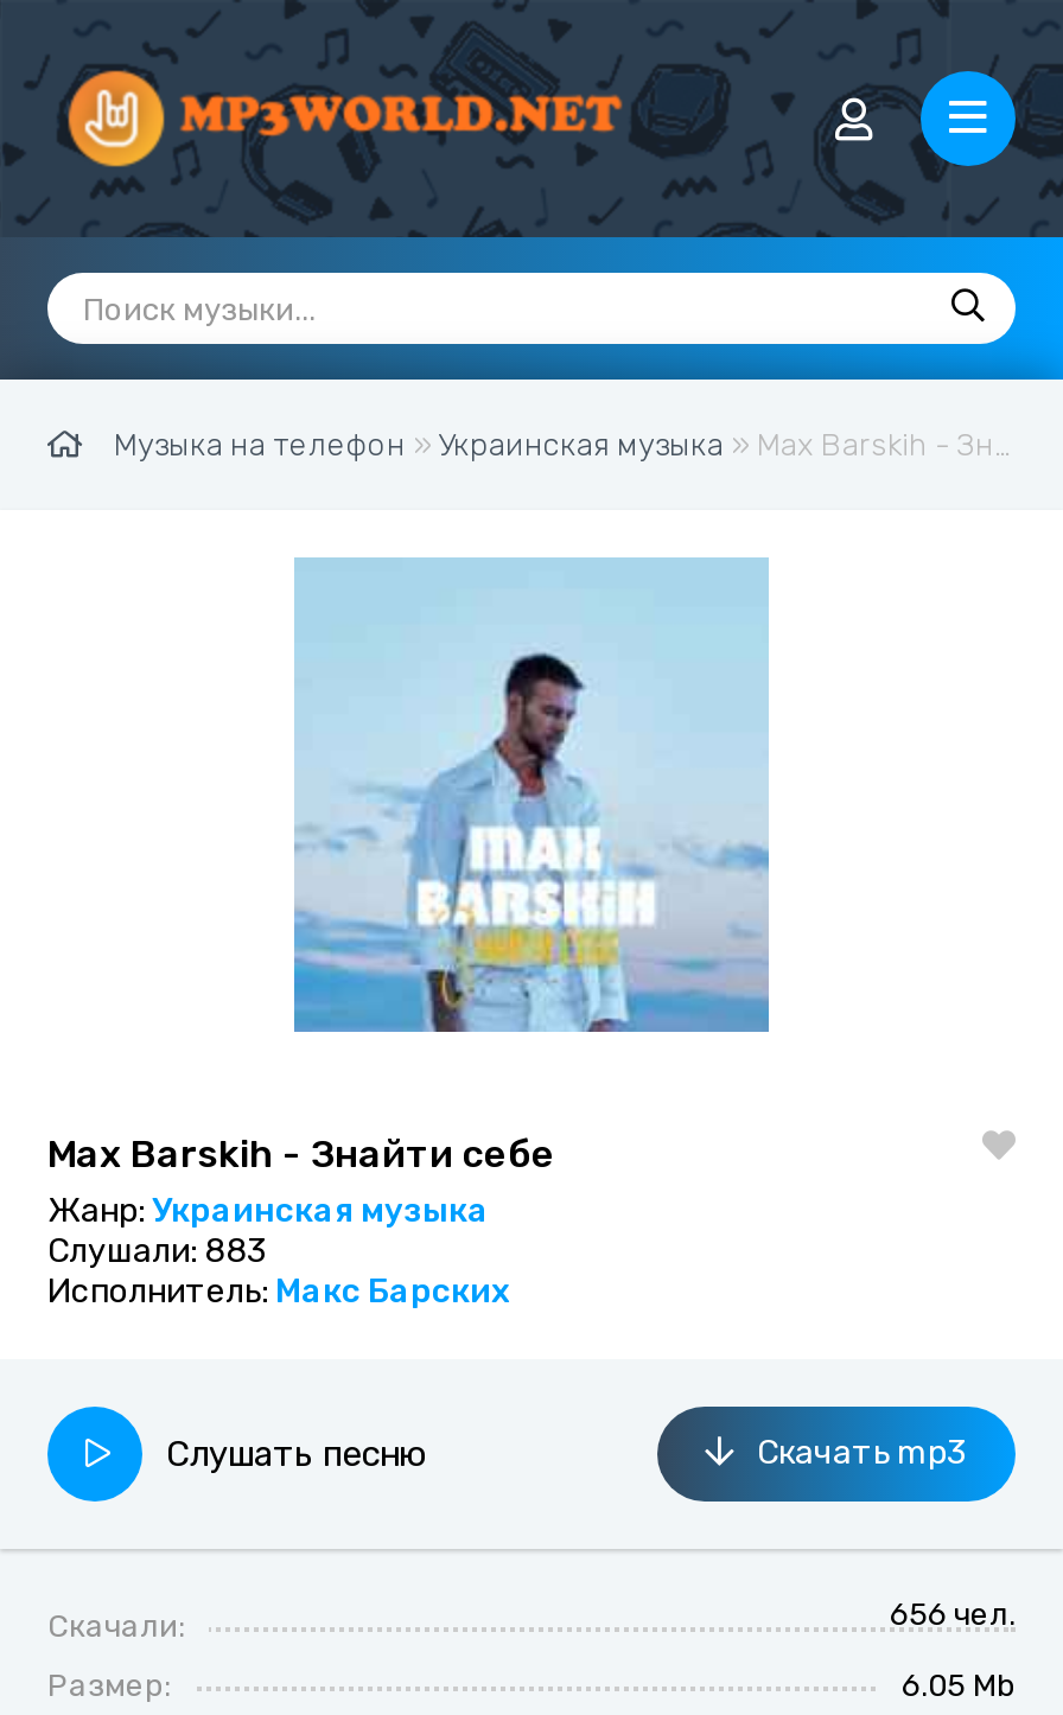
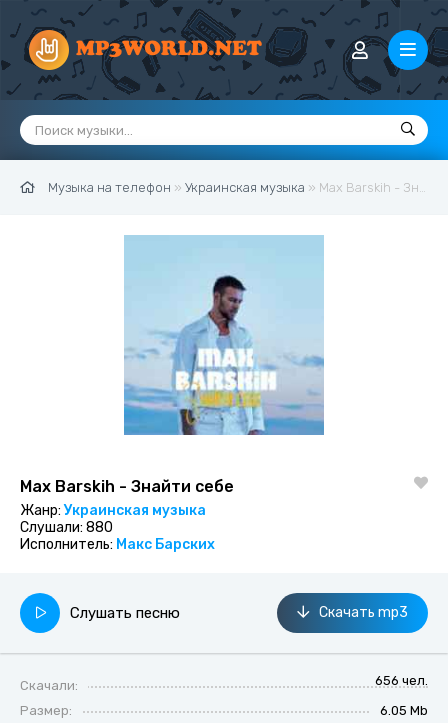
- Слушали: 883
+ Слушали: 880
